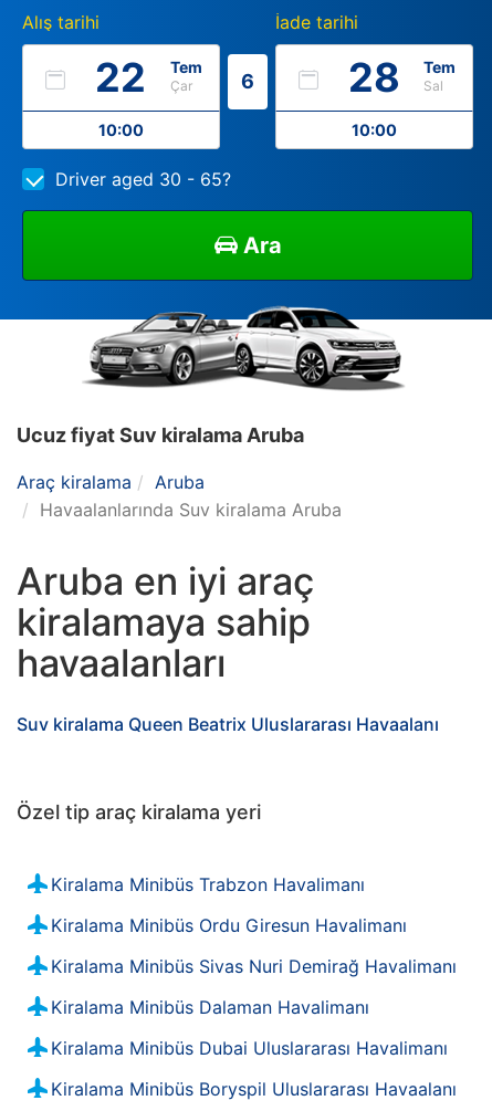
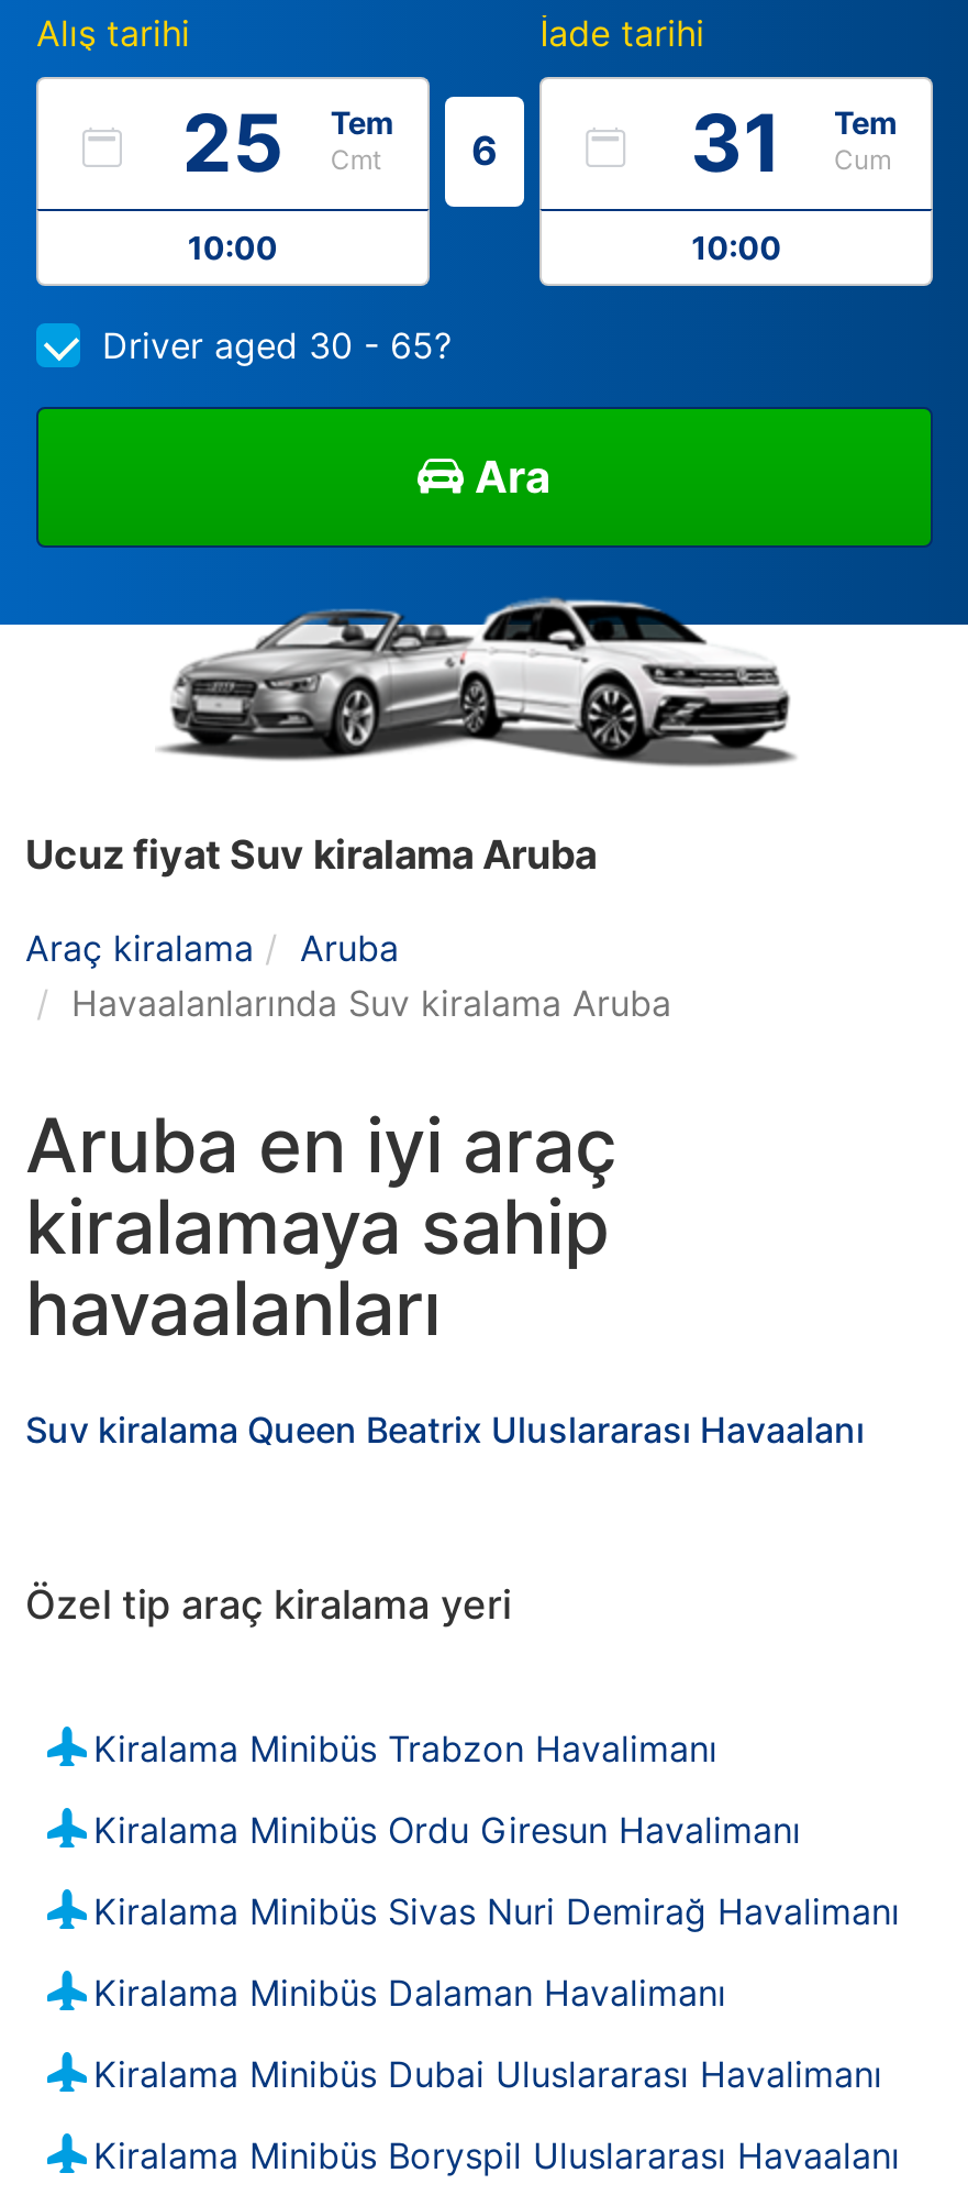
- 22
+ 25

- 28
+ 31

- Çar
+ Cmt

- Sal
+ Cum
